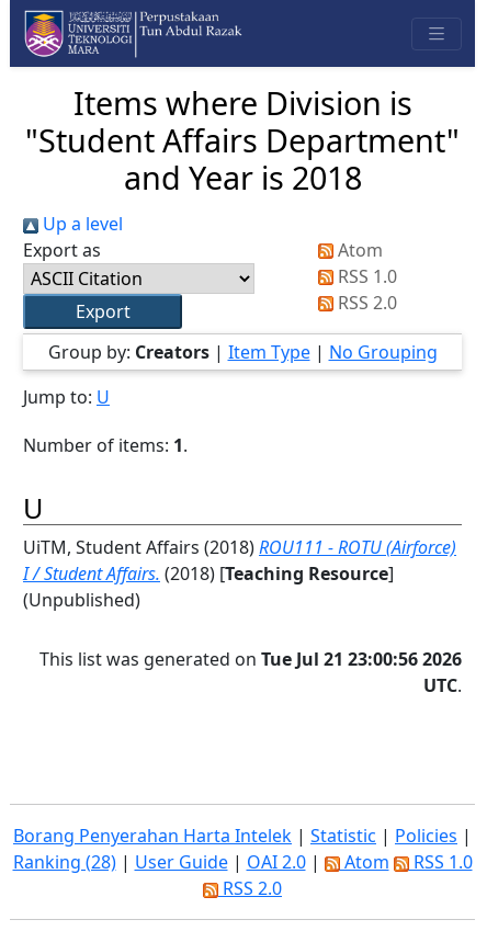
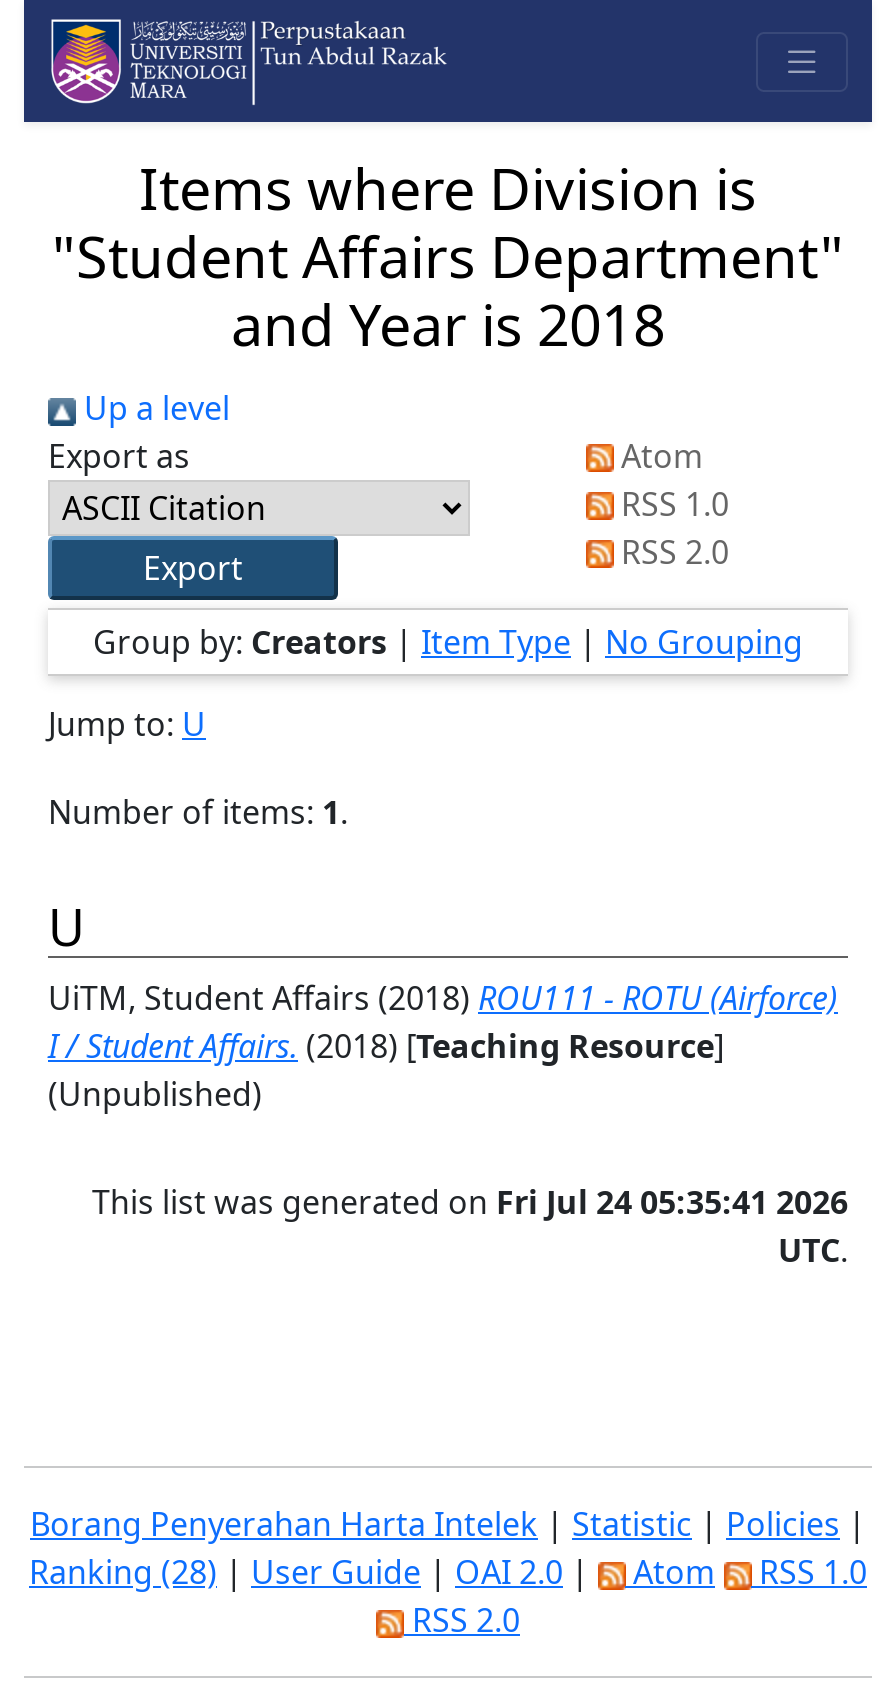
- This list was generated on Tue Jul 21 23:00:56 2026
+ This list was generated on Fri Jul 24 05:35:41 2026
